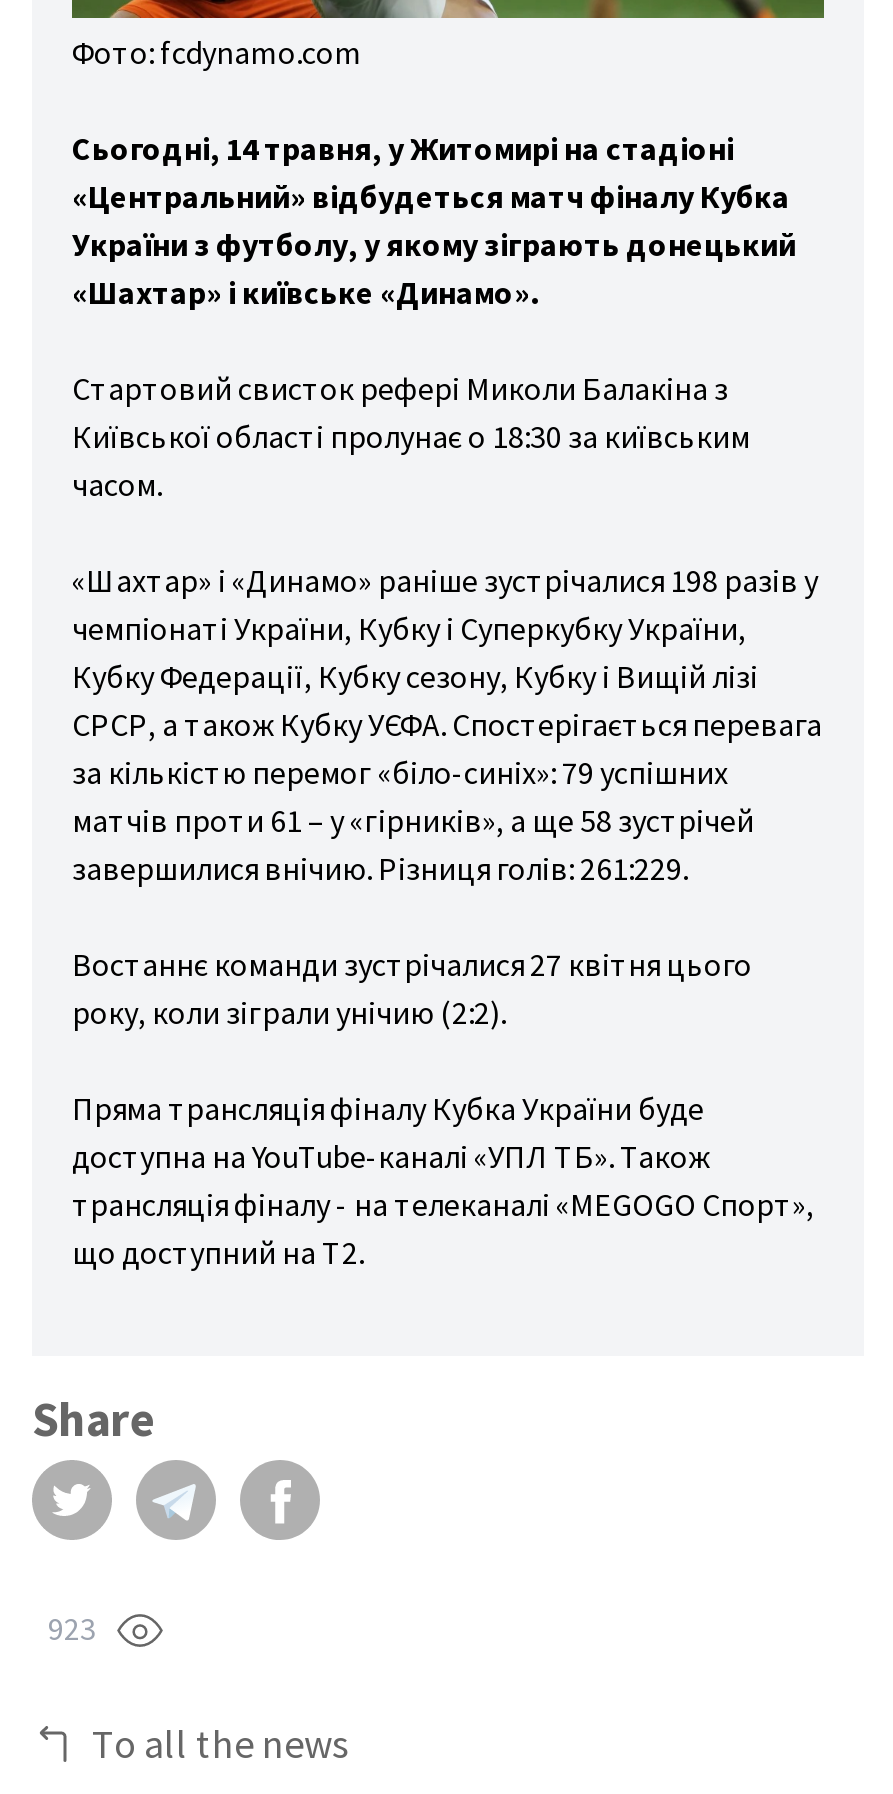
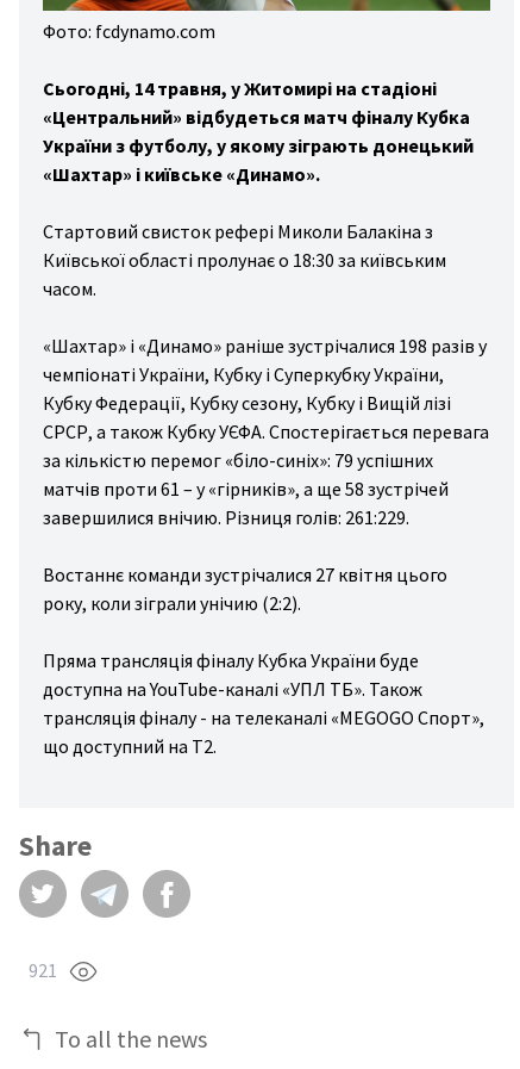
- 923
+ 921
